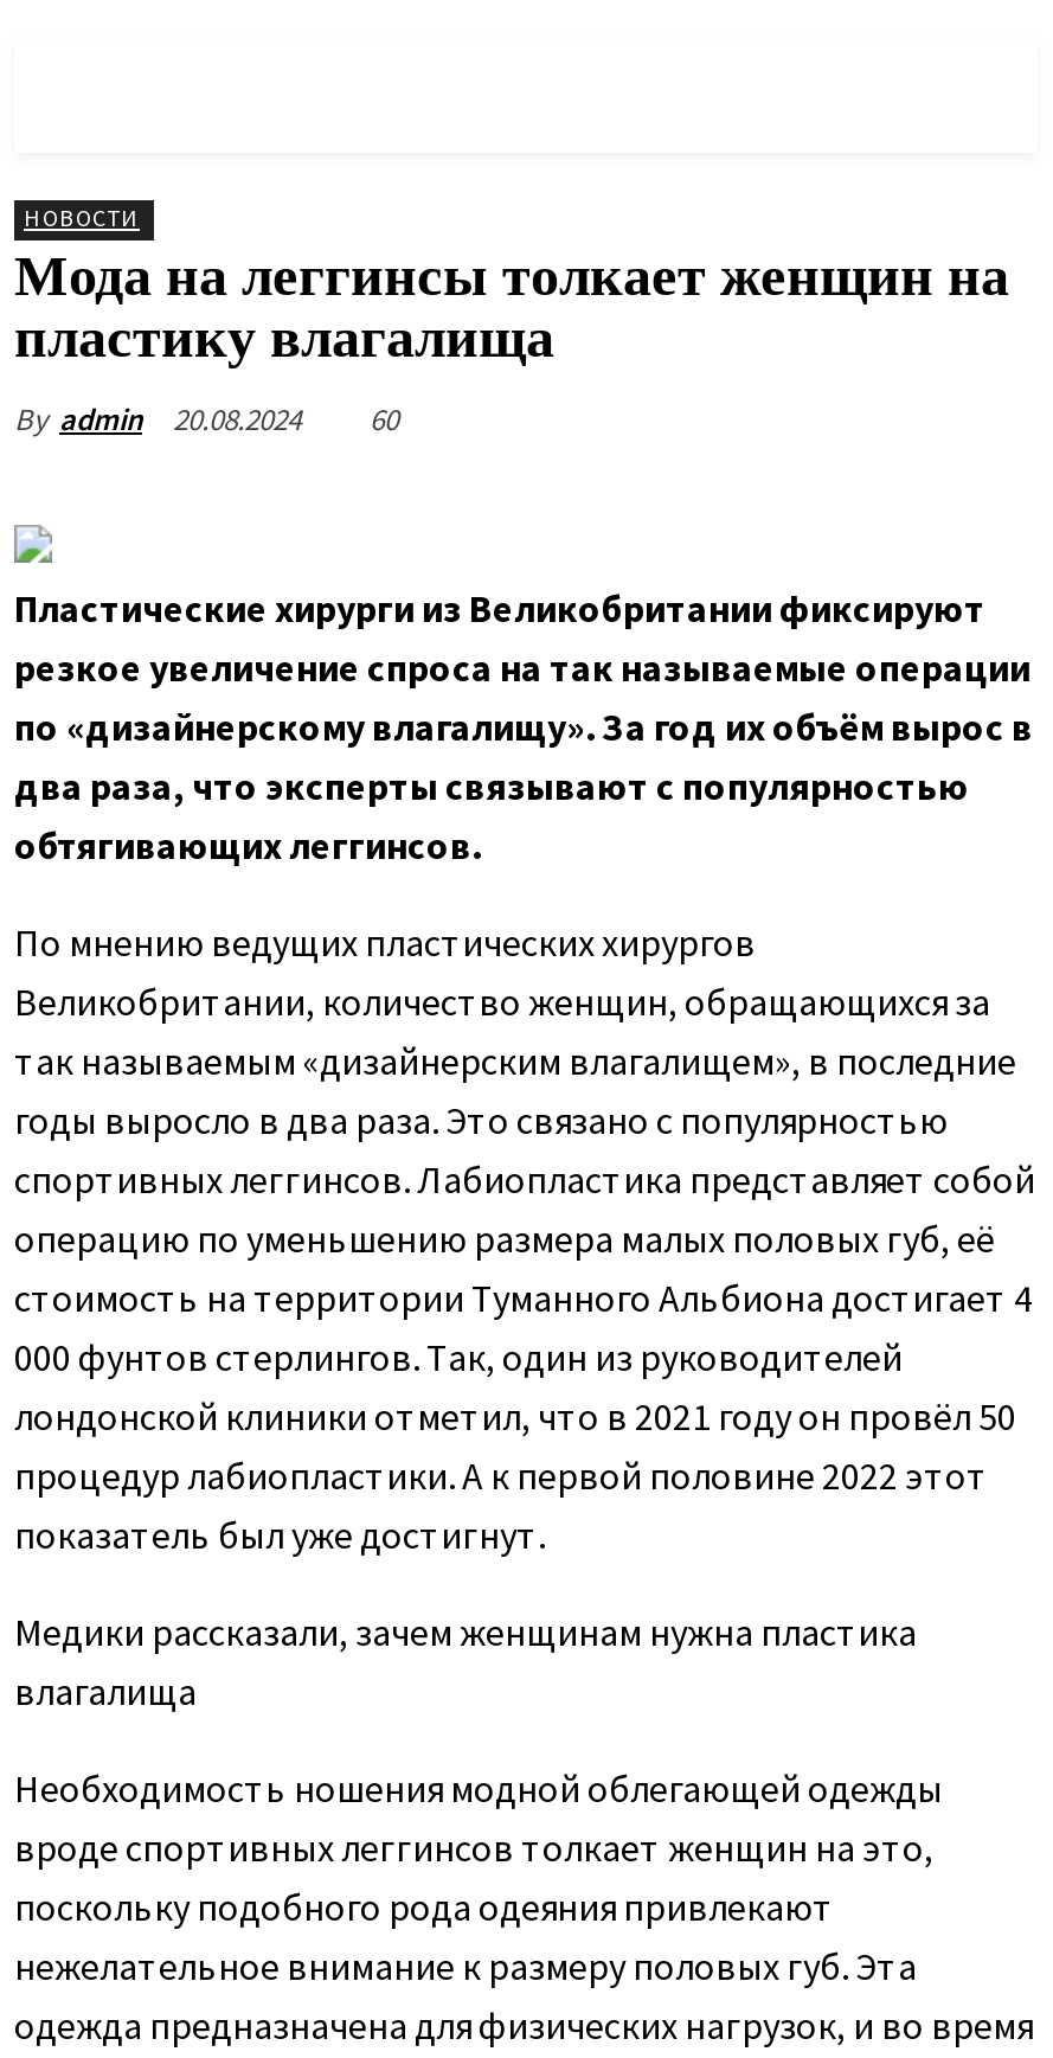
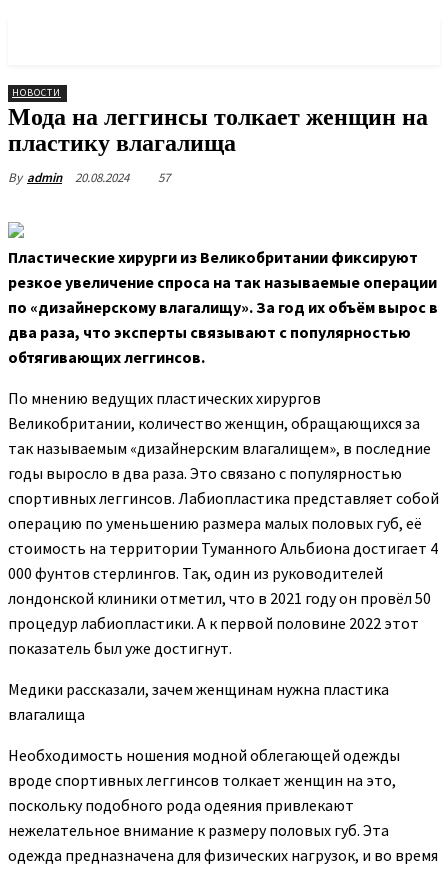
- By admin 20.08.2024 60
+ By admin 20.08.2024 57
